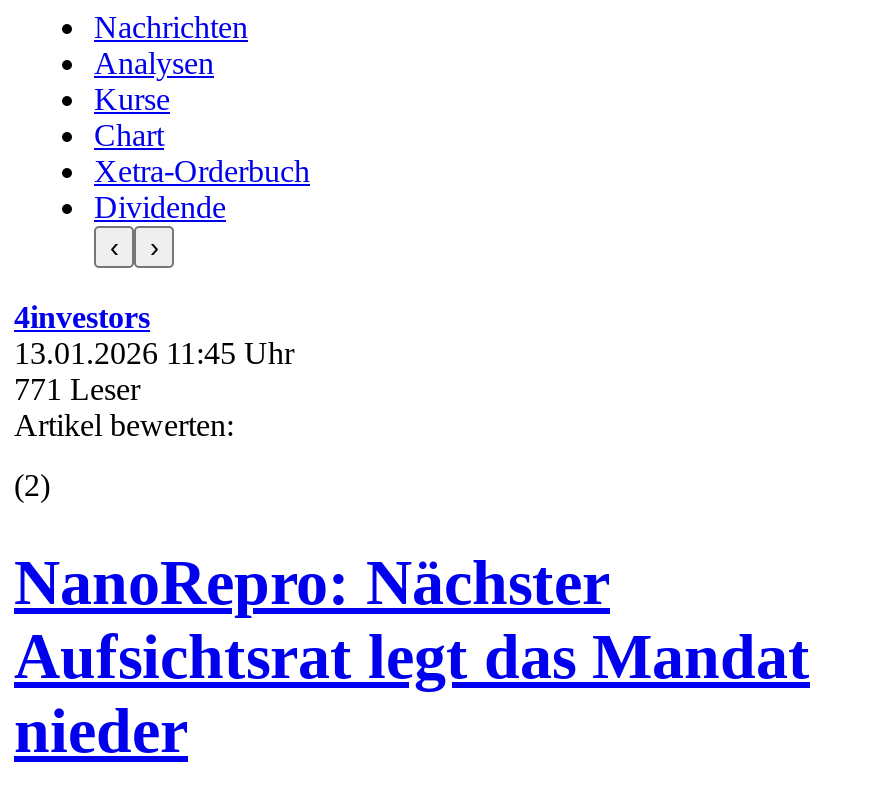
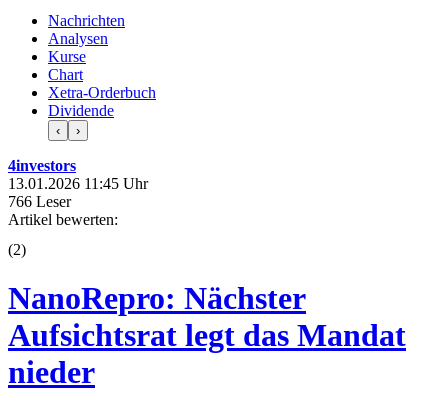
- 771 Leser
+ 766 Leser
